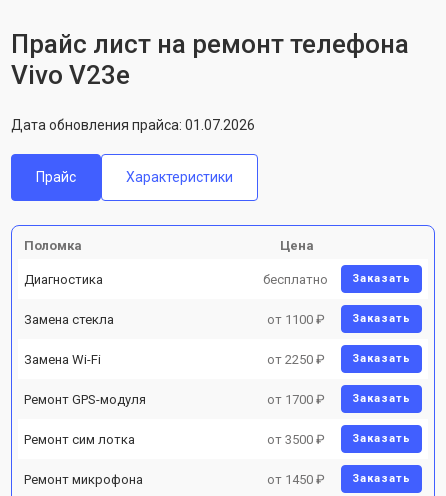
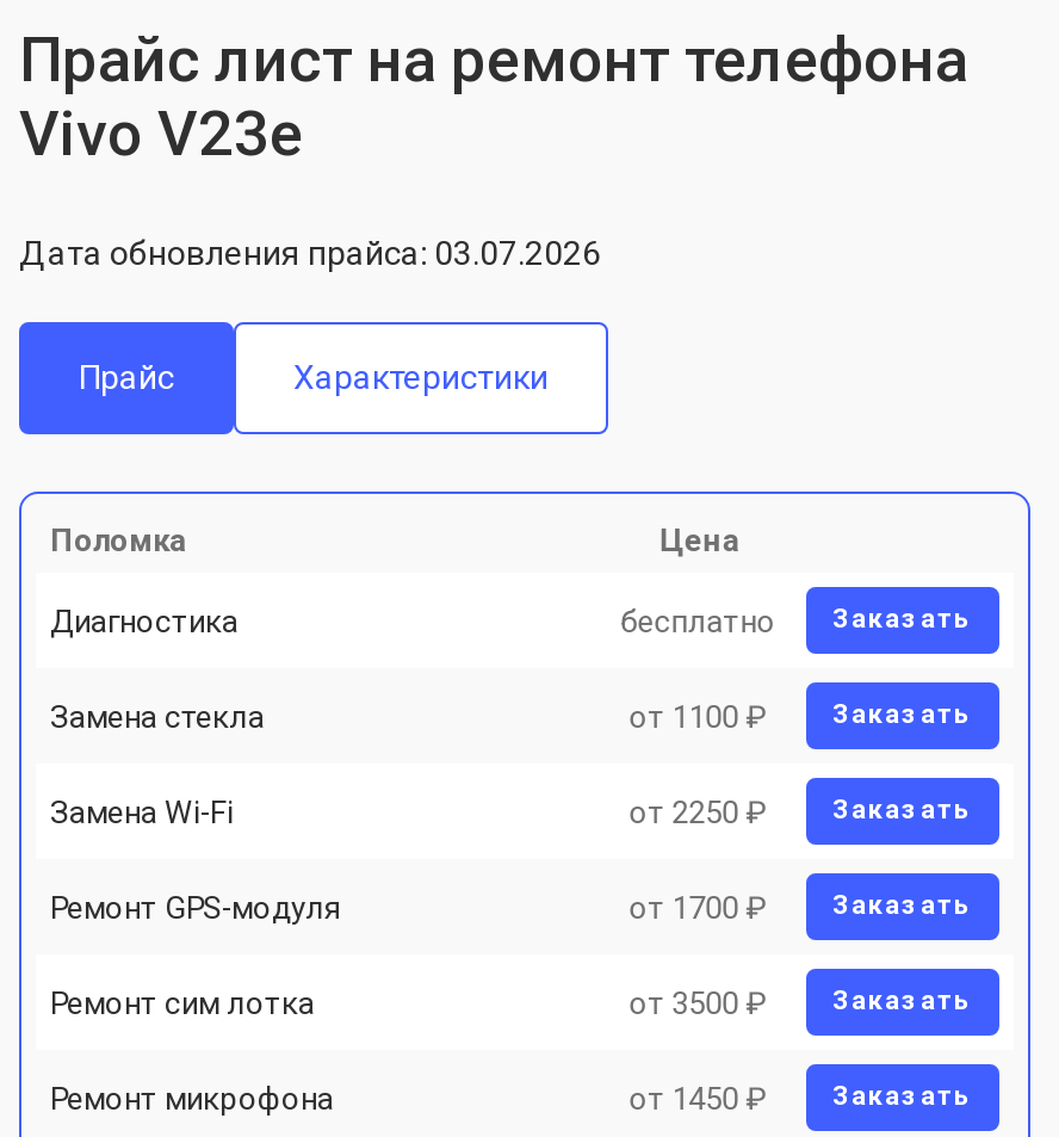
- Дата обновления прайса: 01.07.2026
+ Дата обновления прайса: 03.07.2026
